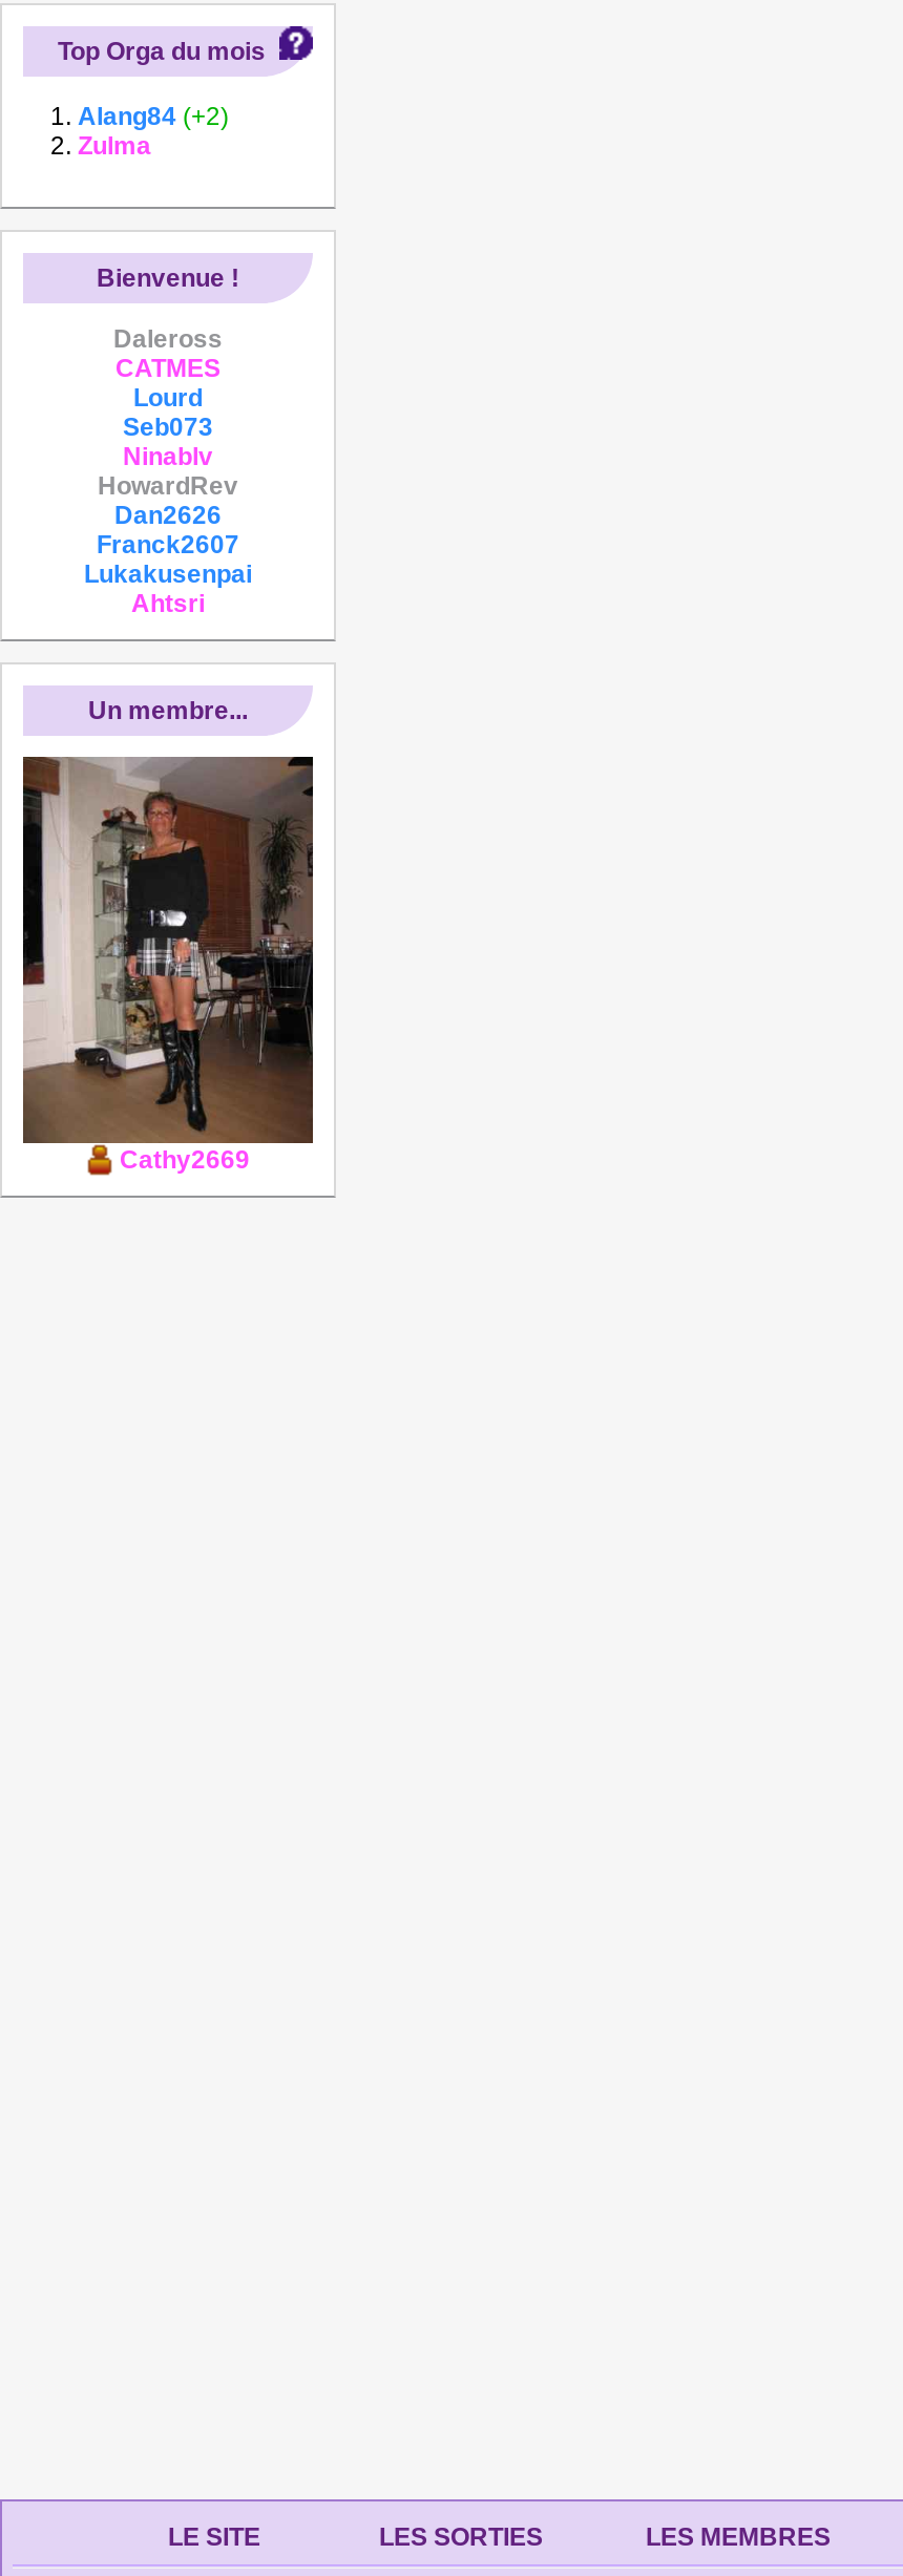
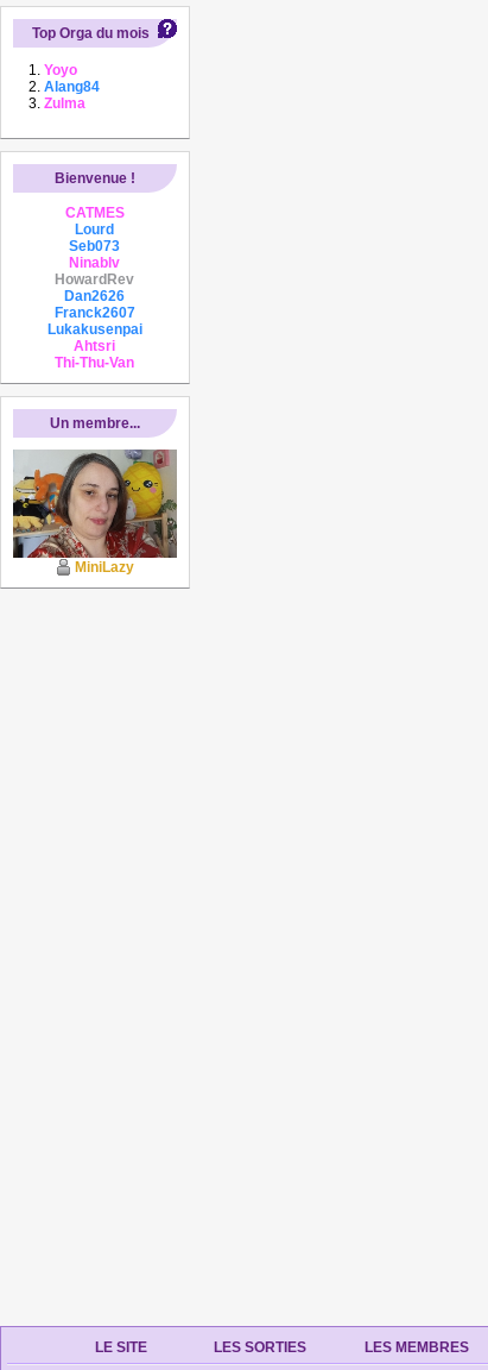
- Alang84 (+2)
+ Yoyo
+ Alang84

- Daleross

+ Thi-Thu-Van

- [image]
- Cathy2669
+ [image]
+ MiniLazy
